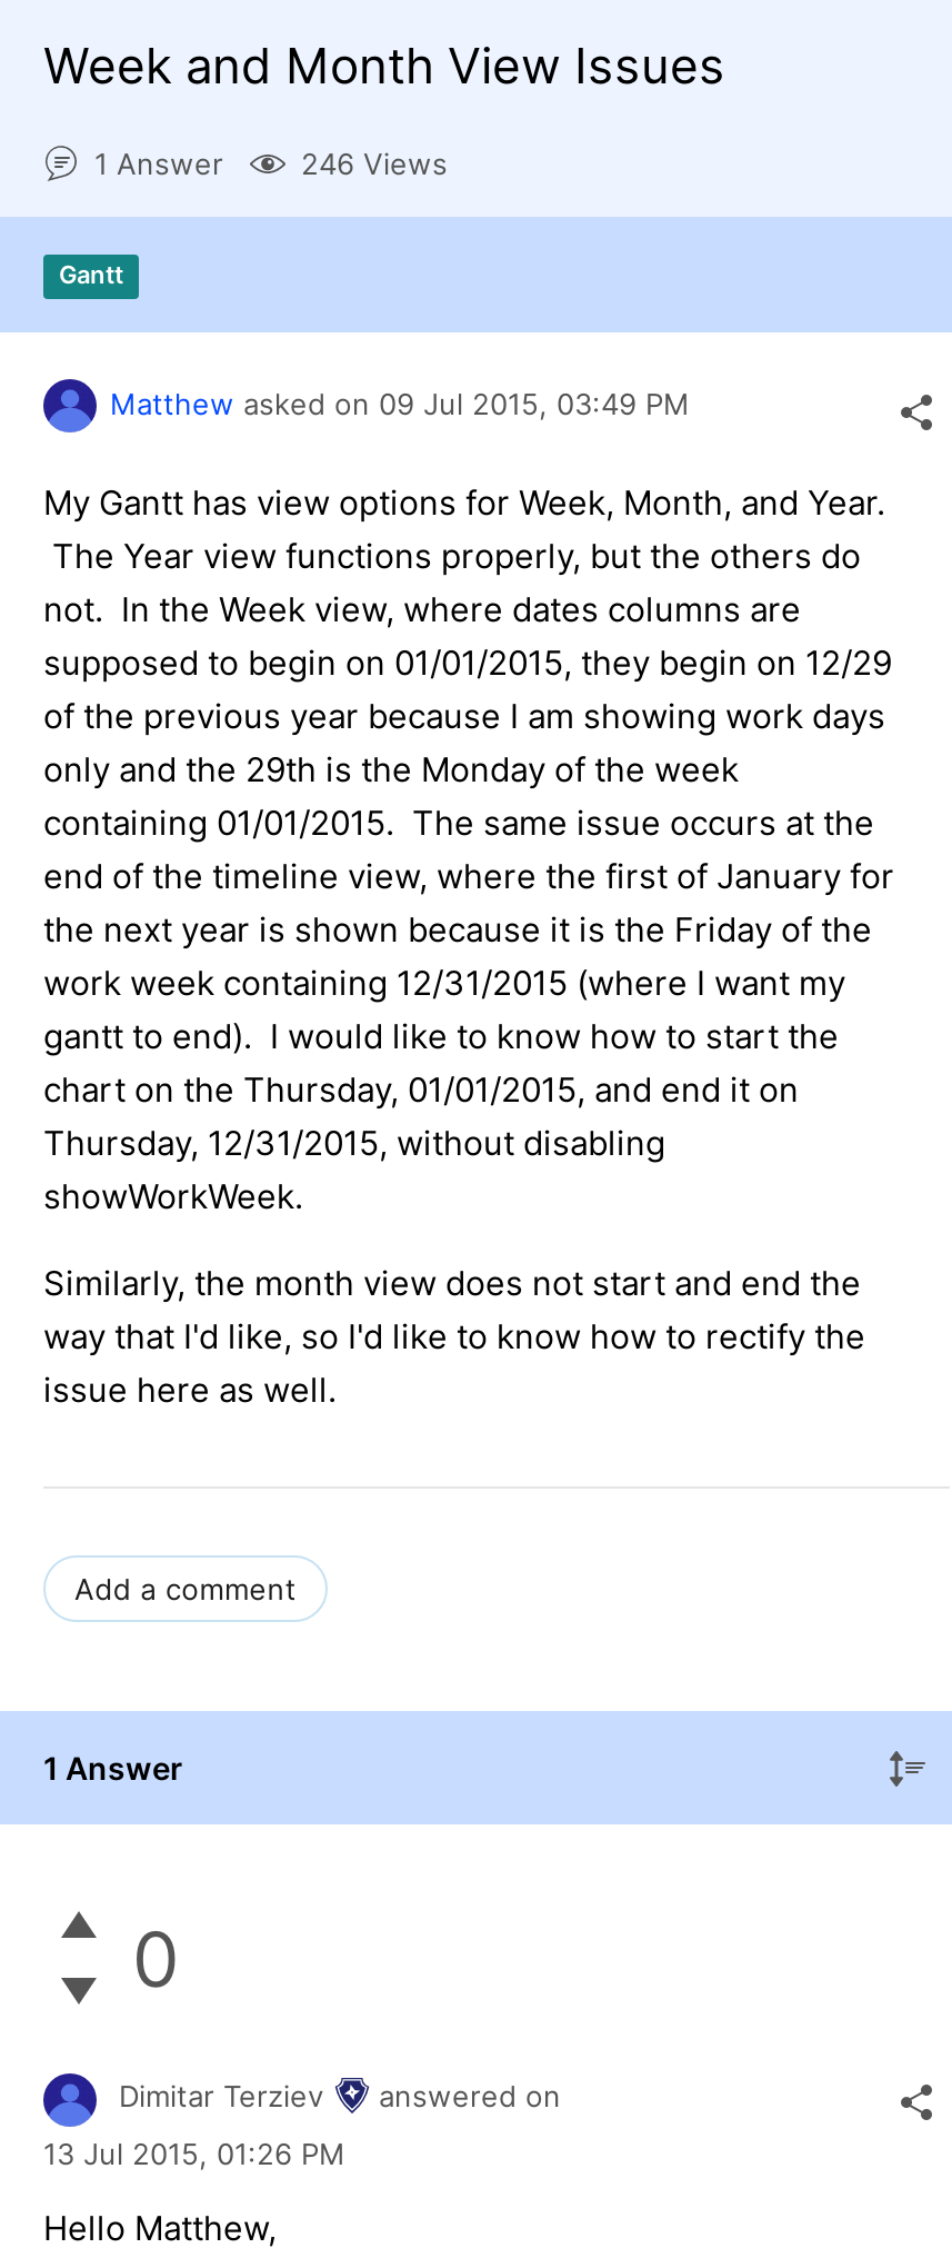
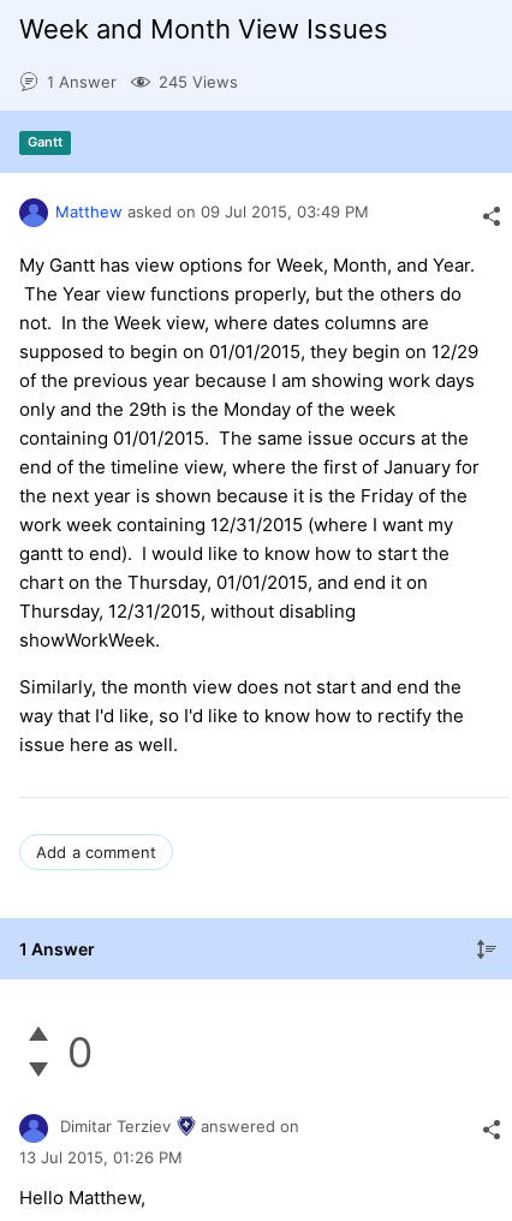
- 246 Views
+ 245 Views
